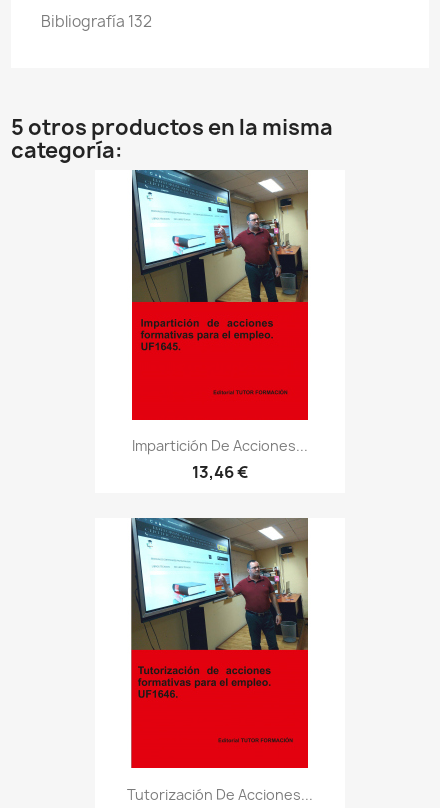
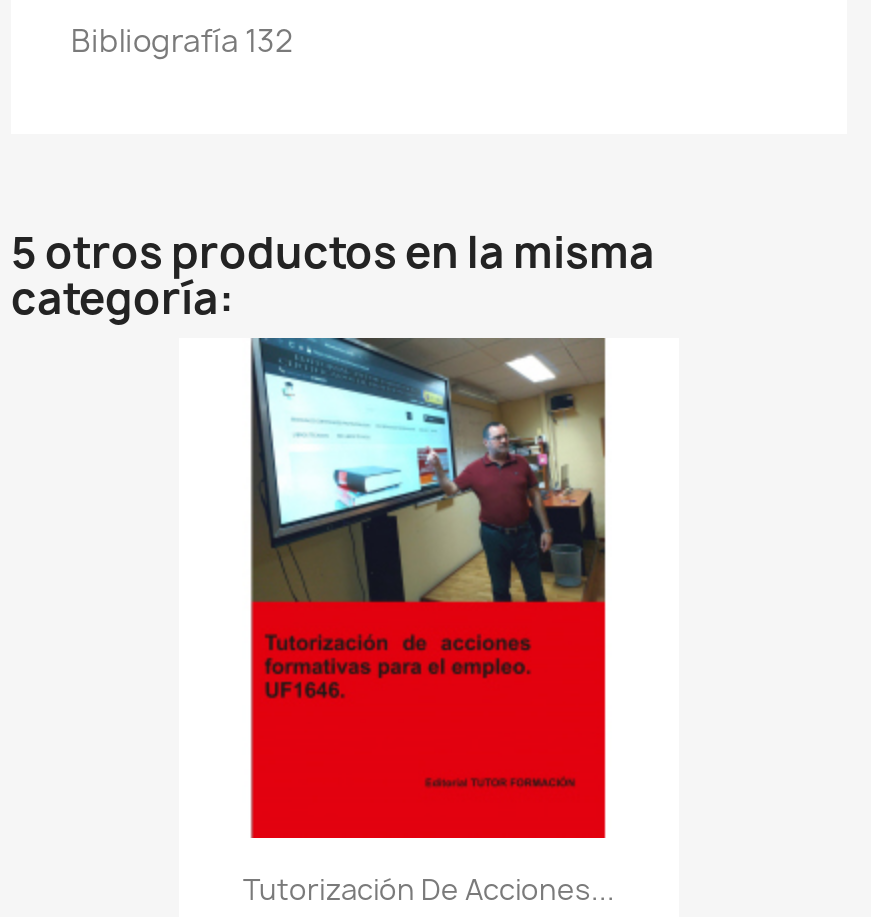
- Impartición De Acciones...
- 13,46 €
